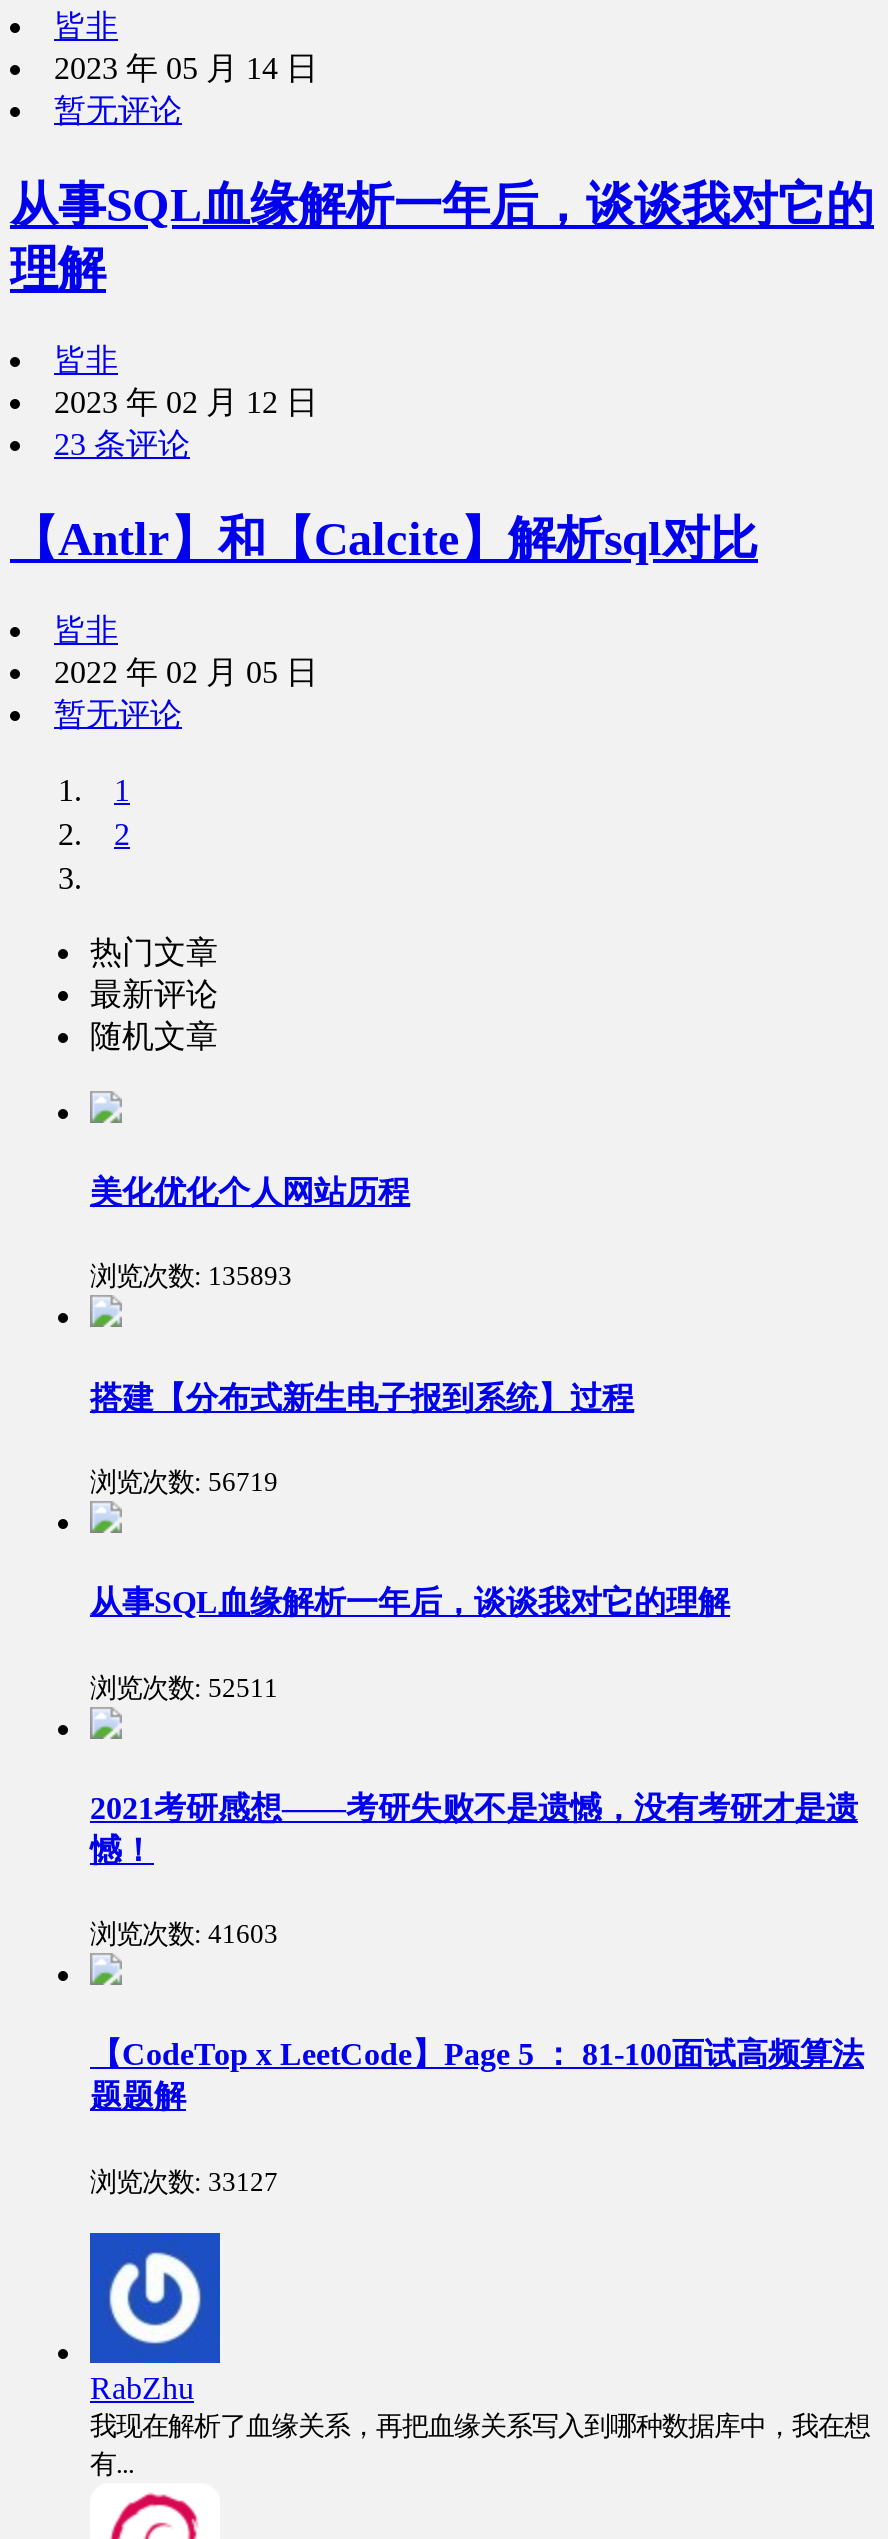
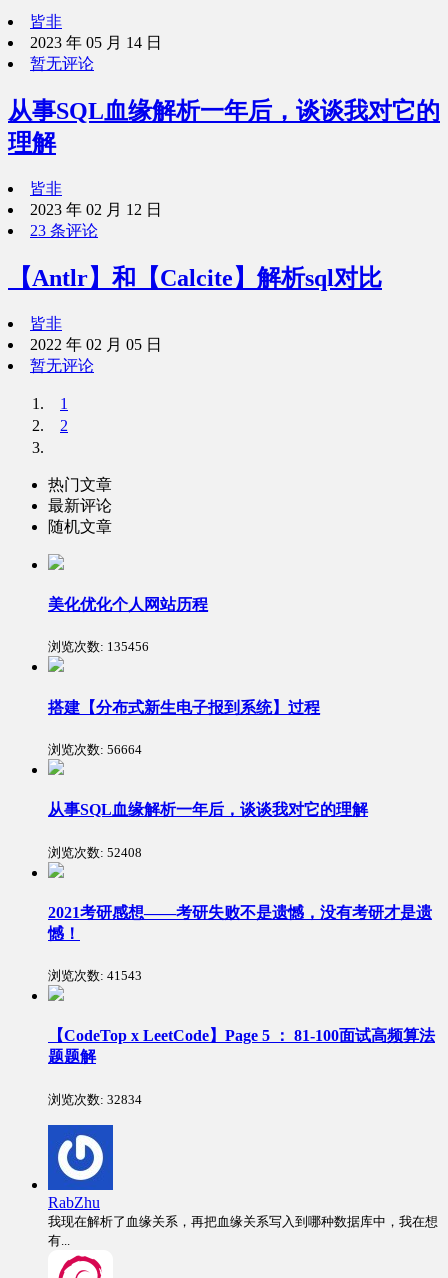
- 浏览次数: 135893
+ 浏览次数: 135456

- 浏览次数: 56719
+ 浏览次数: 56664

- 浏览次数: 52511
+ 浏览次数: 52408

- 浏览次数: 41603
+ 浏览次数: 41543

- 浏览次数: 33127
+ 浏览次数: 32834
